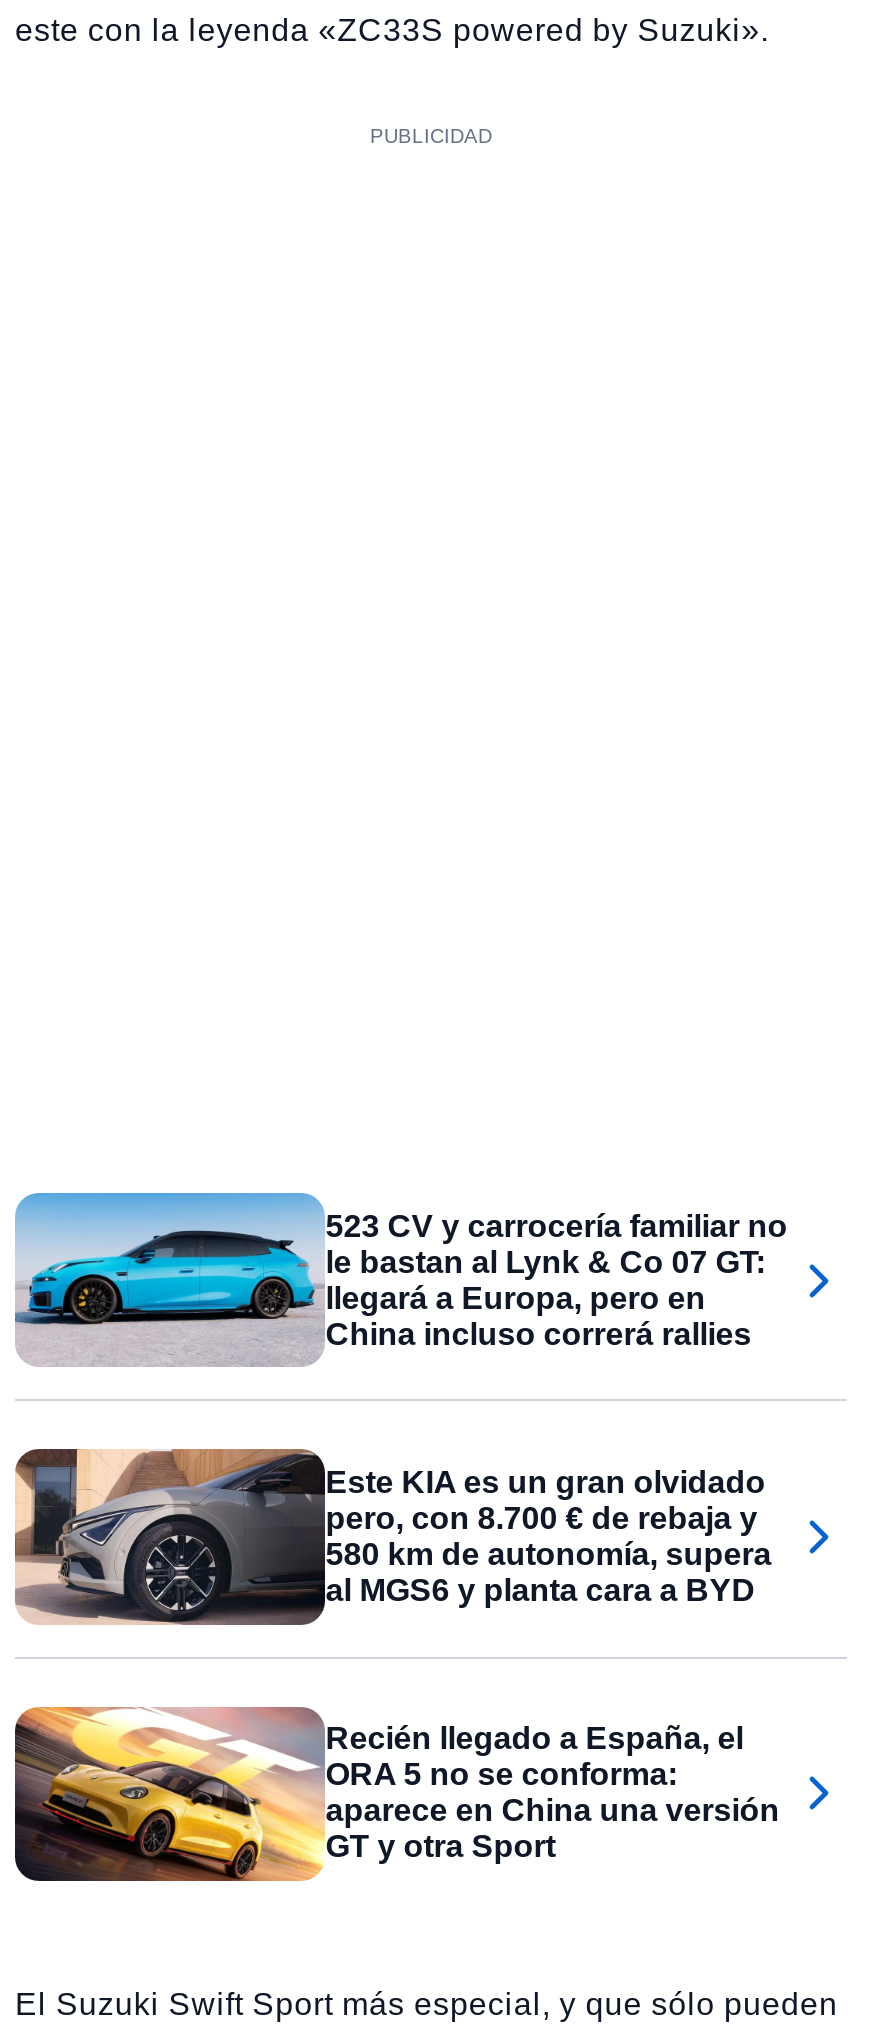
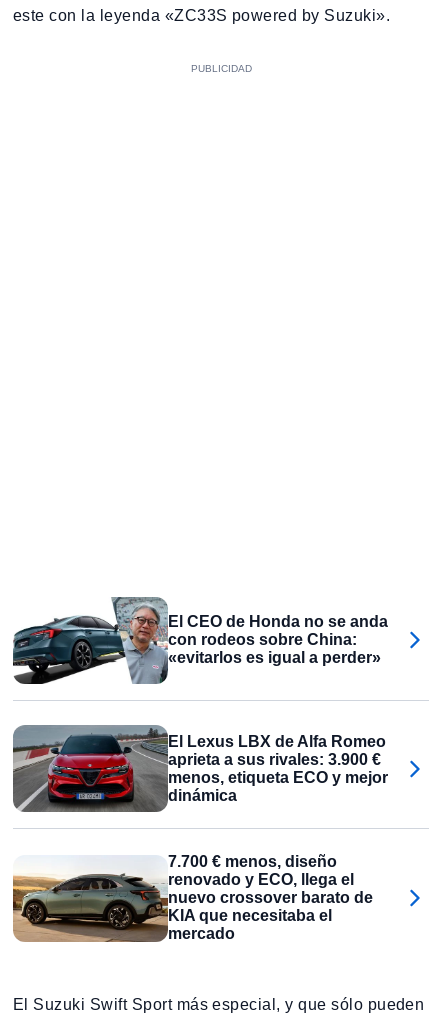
- [image]
- 523 CV y carrocería familiar no
- le bastan al Lynk & Co 07 GT:
- llegará a Europa, pero en
- China incluso correrá rallies
+ [image]
+ El CEO de Honda no se anda
+ con rodeos sobre China:
+ «evitarlos es igual a perder»

- [image]
- Este KIA es un gran olvidado
- pero, con 8.700 € de rebaja y
- 580 km de autonomía, supera
- al MGS6 y planta cara a BYD
+ [image]
+ El Lexus LBX de Alfa Romeo
+ aprieta a sus rivales: 3.900 €
+ menos, etiqueta ECO y mejor
+ dinámica

- [image]
- Recién llegado a España, el
- ORA 5 no se conforma:
- aparece en China una versión
- GT y otra Sport
+ [image]
+ 7.700 € menos, diseño
+ renovado y ECO, llega el
+ nuevo crossover barato de
+ KIA que necesitaba el
+ mercado
